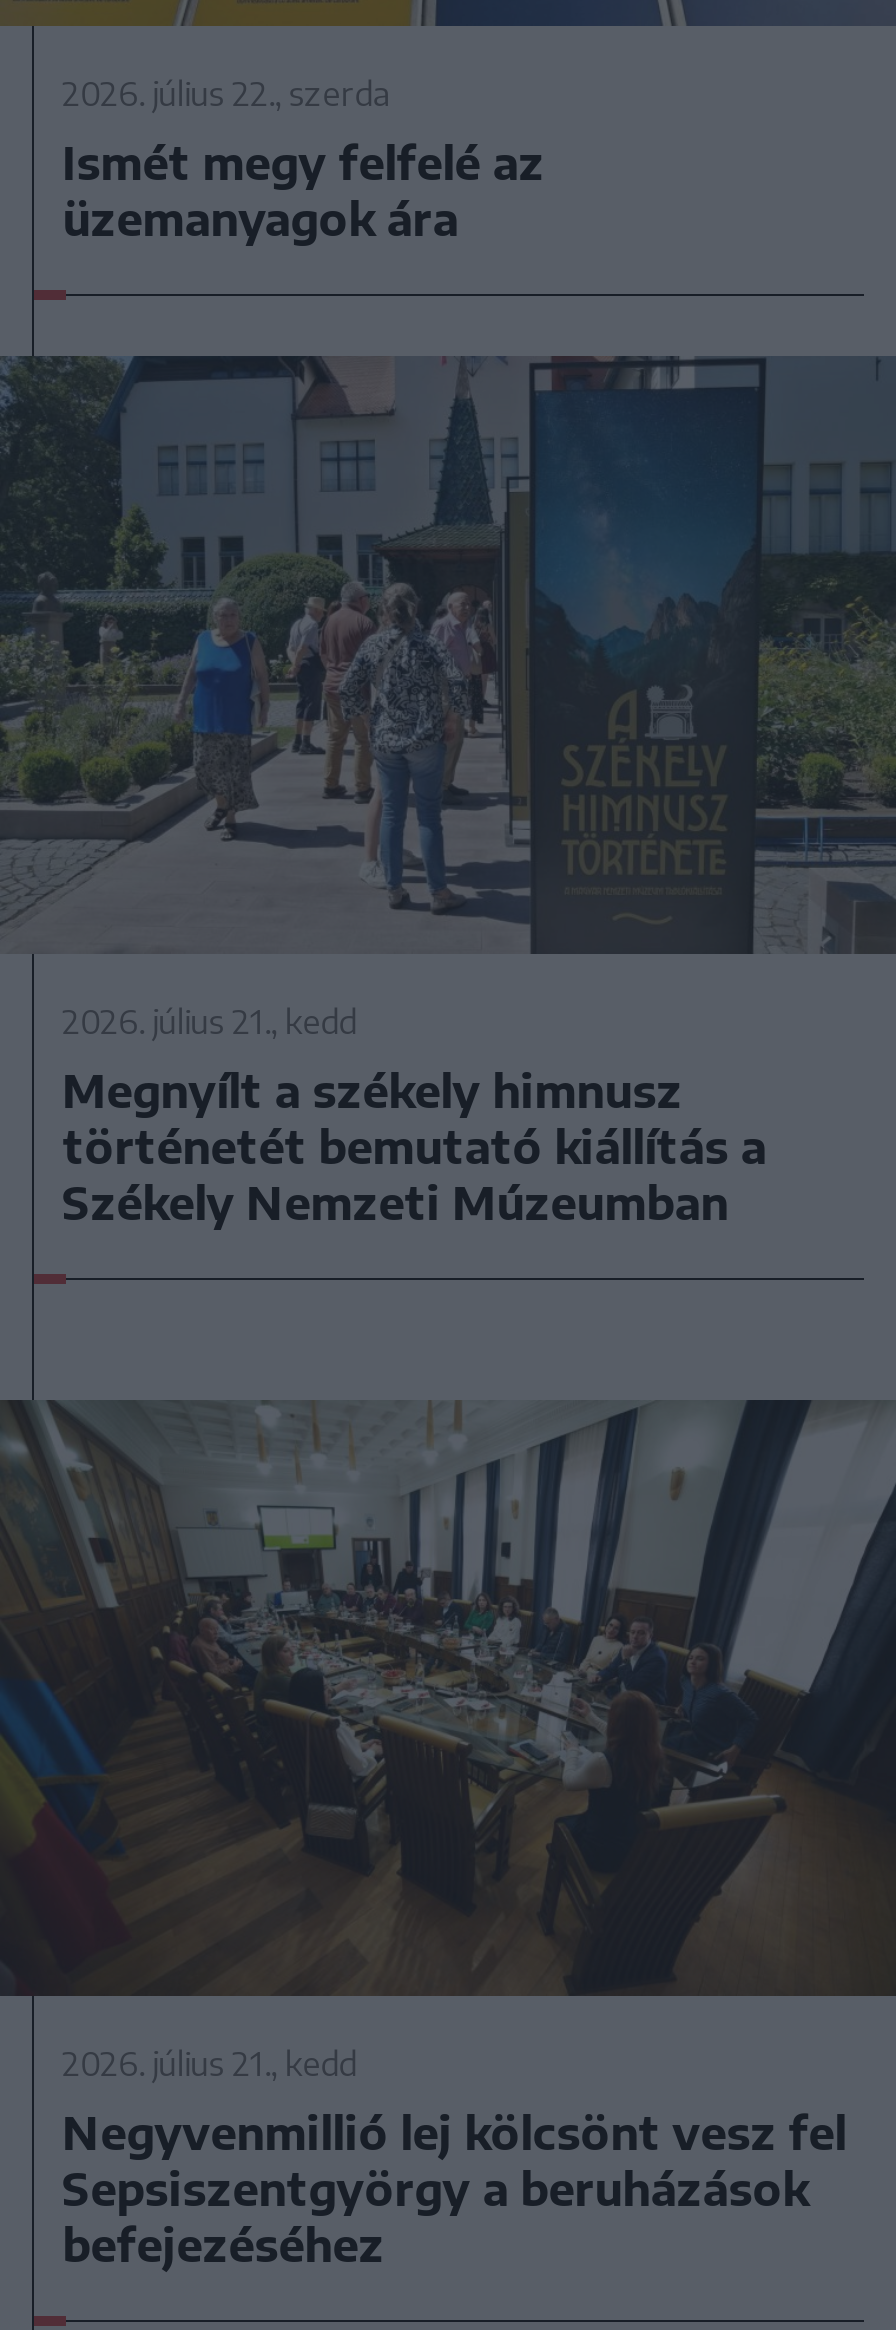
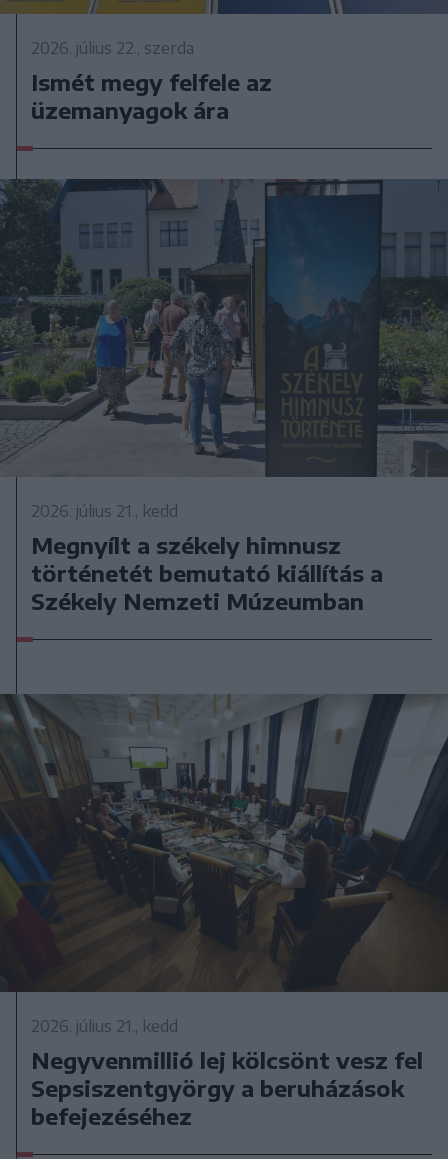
- Ismét megy felfelé az
+ Ismét megy felfele az
